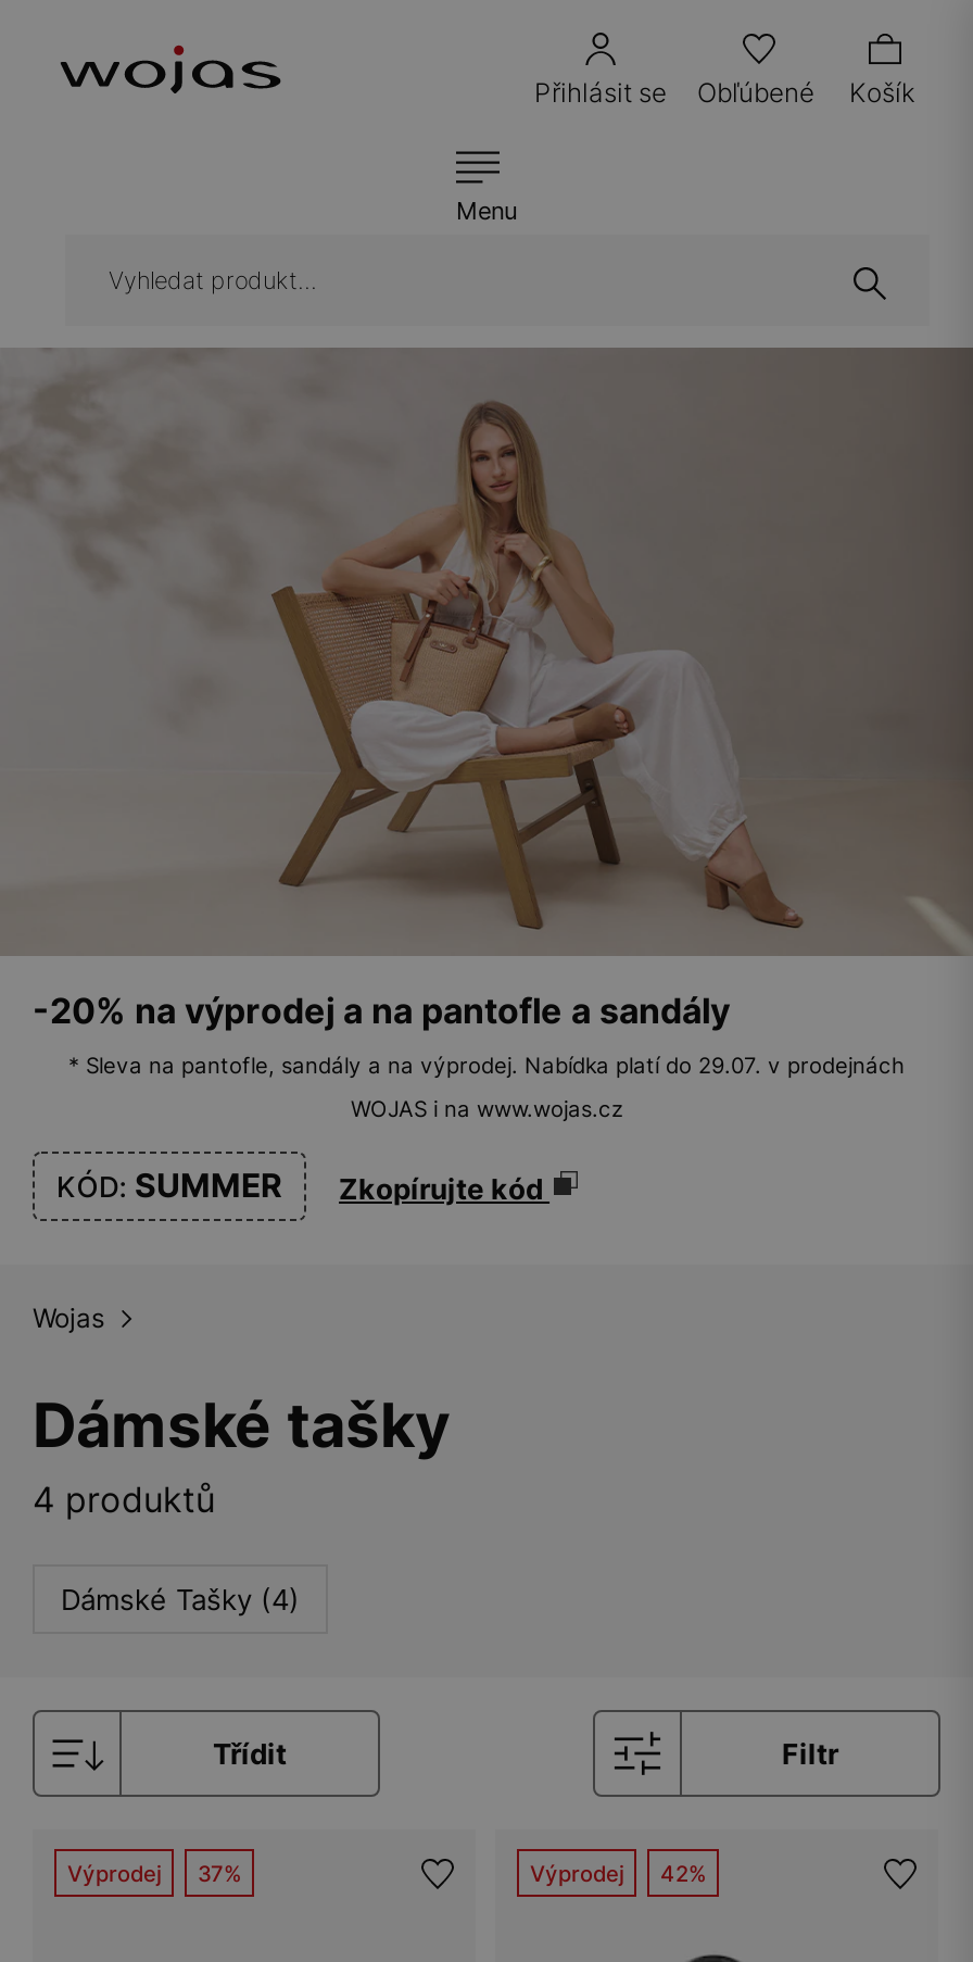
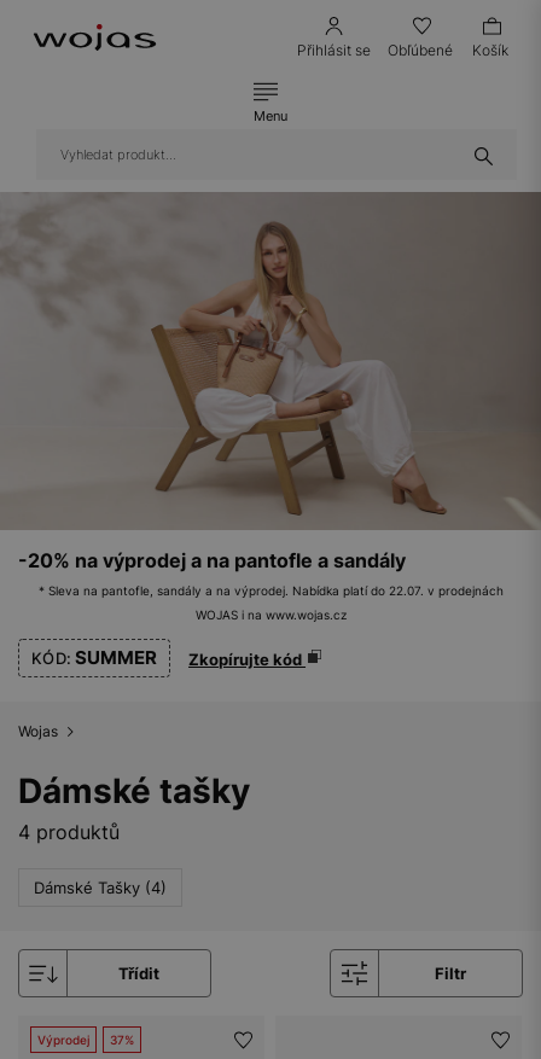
- * Sleva na pantofle, sandály a na výprodej. Nabídka platí do 29.07. v prodejnách
+ * Sleva na pantofle, sandály a na výprodej. Nabídka platí do 22.07. v prodejnách

- Výprodej
- 42%
